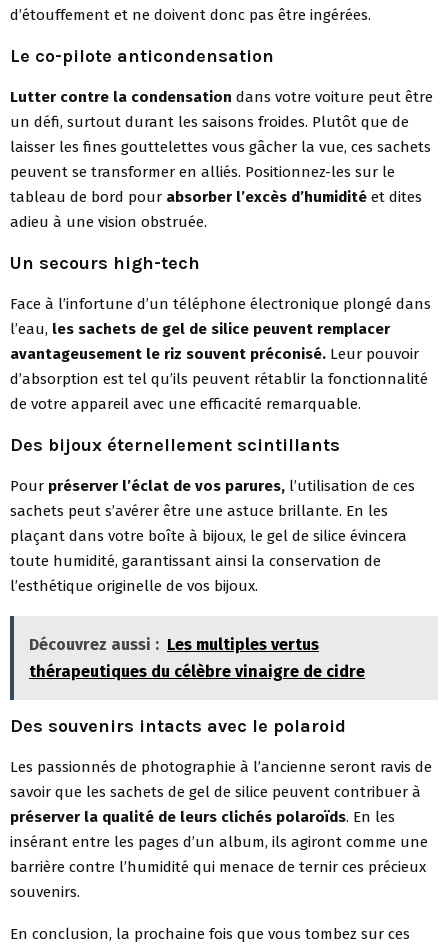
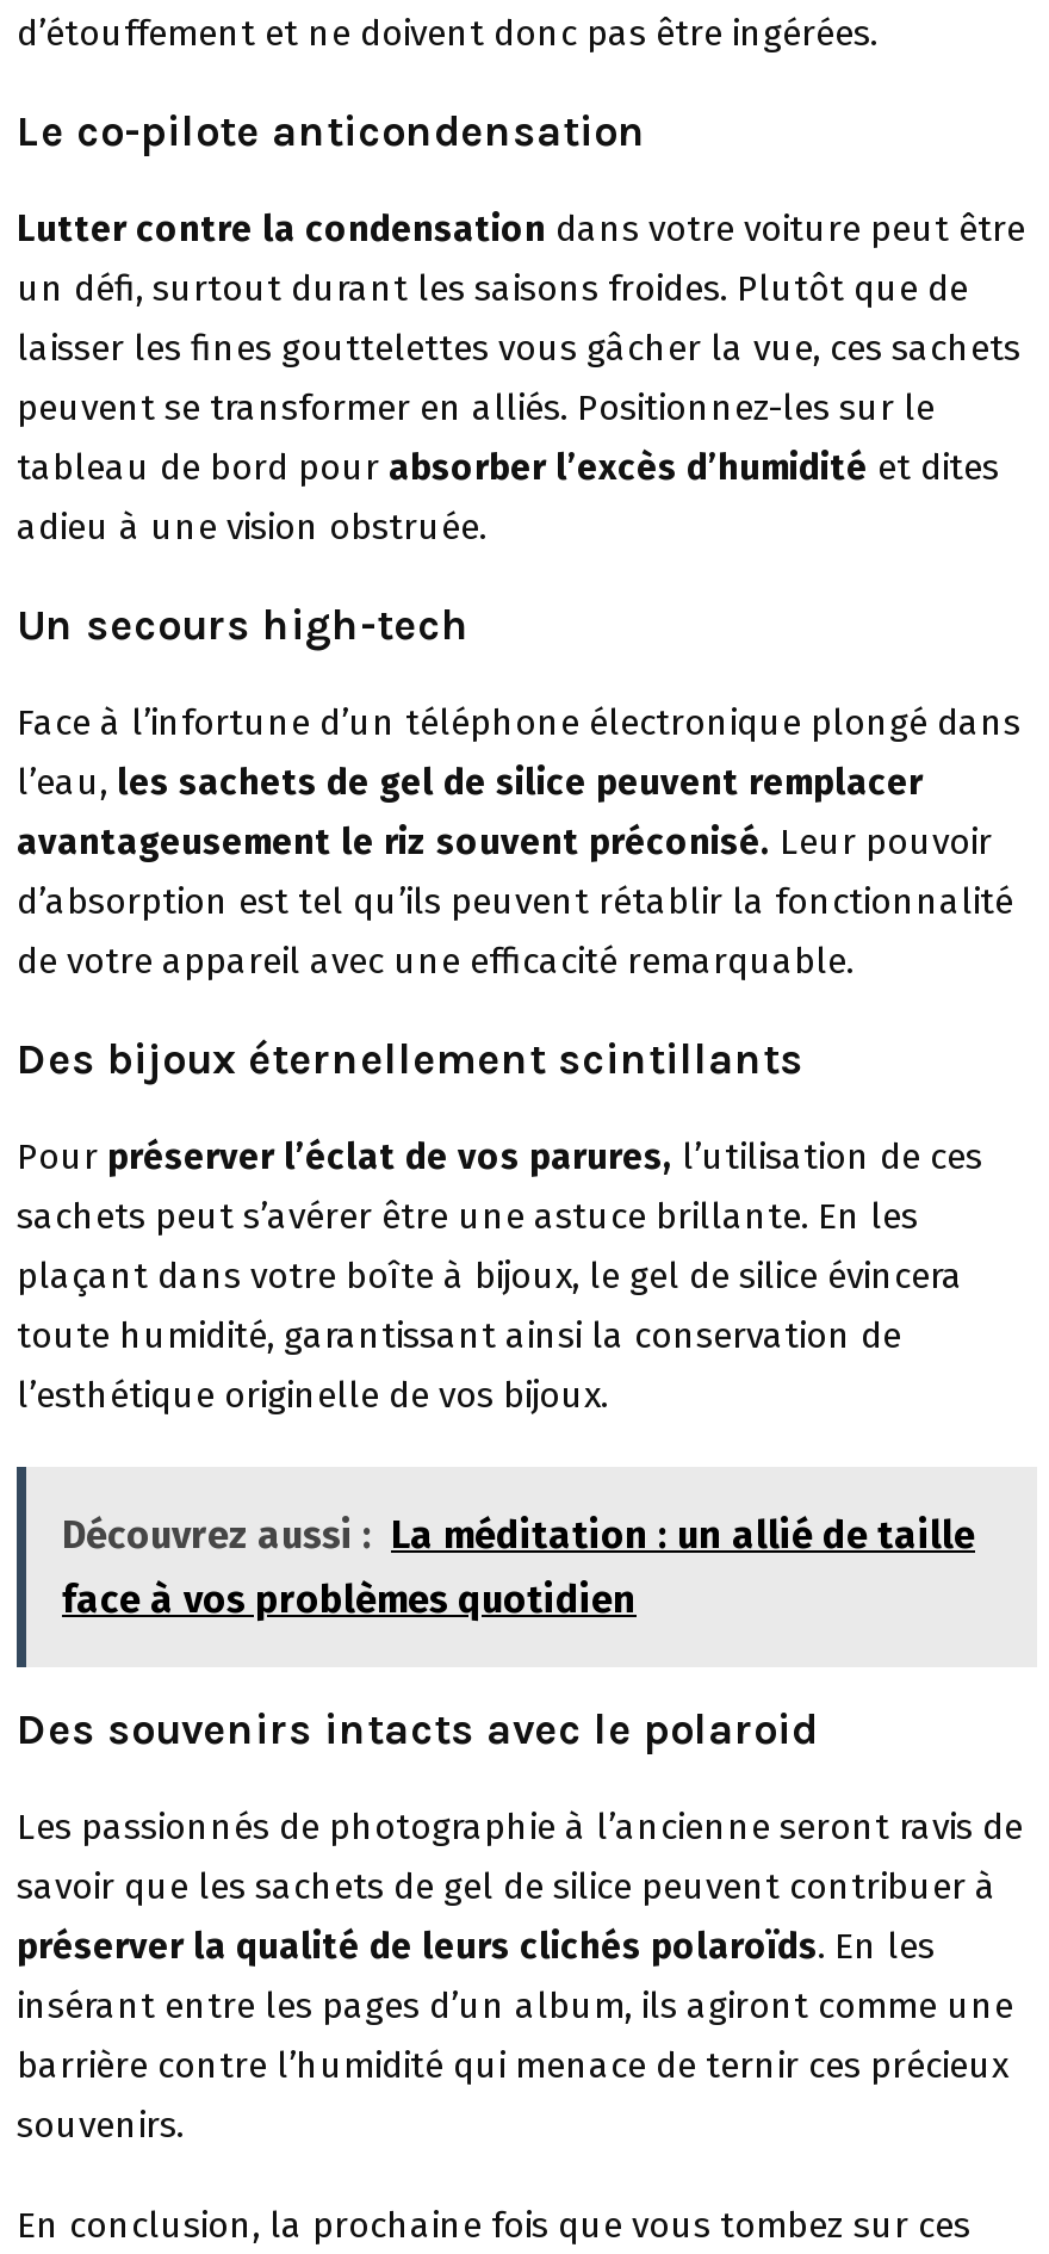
- Découvrez aussi : Les multiples vertus
- thérapeutiques du célèbre vinaigre de cidre
+ Découvrez aussi : La méditation : un allié de taille
+ face à vos problèmes quotidien
